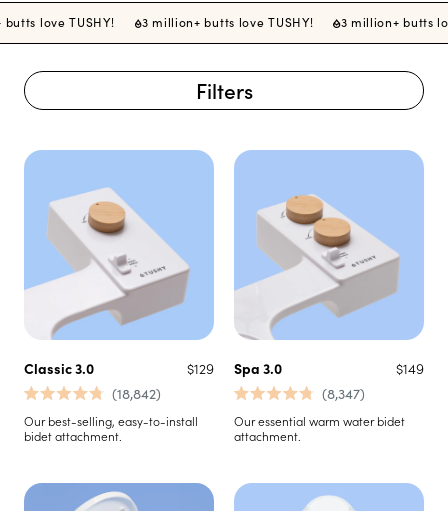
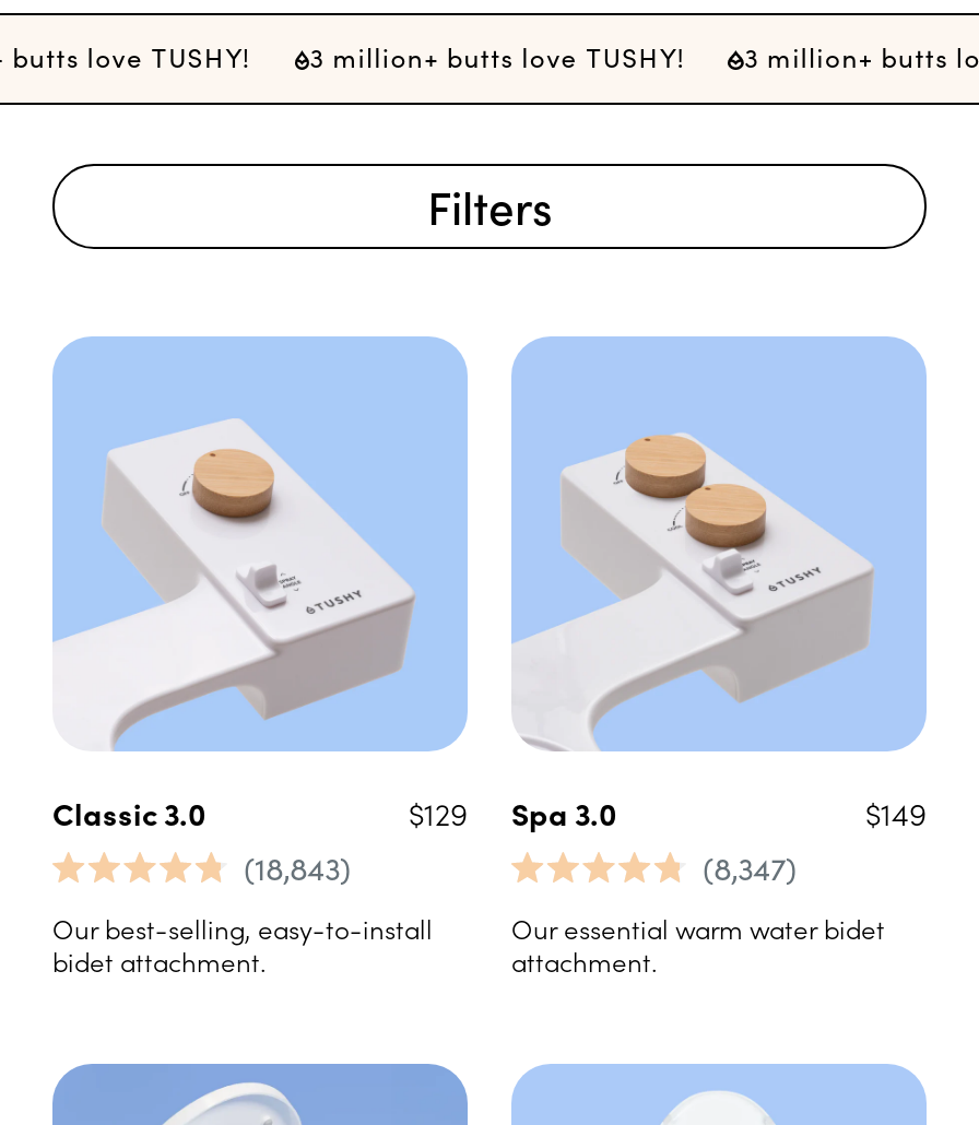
- 18,842
+ 18,843
